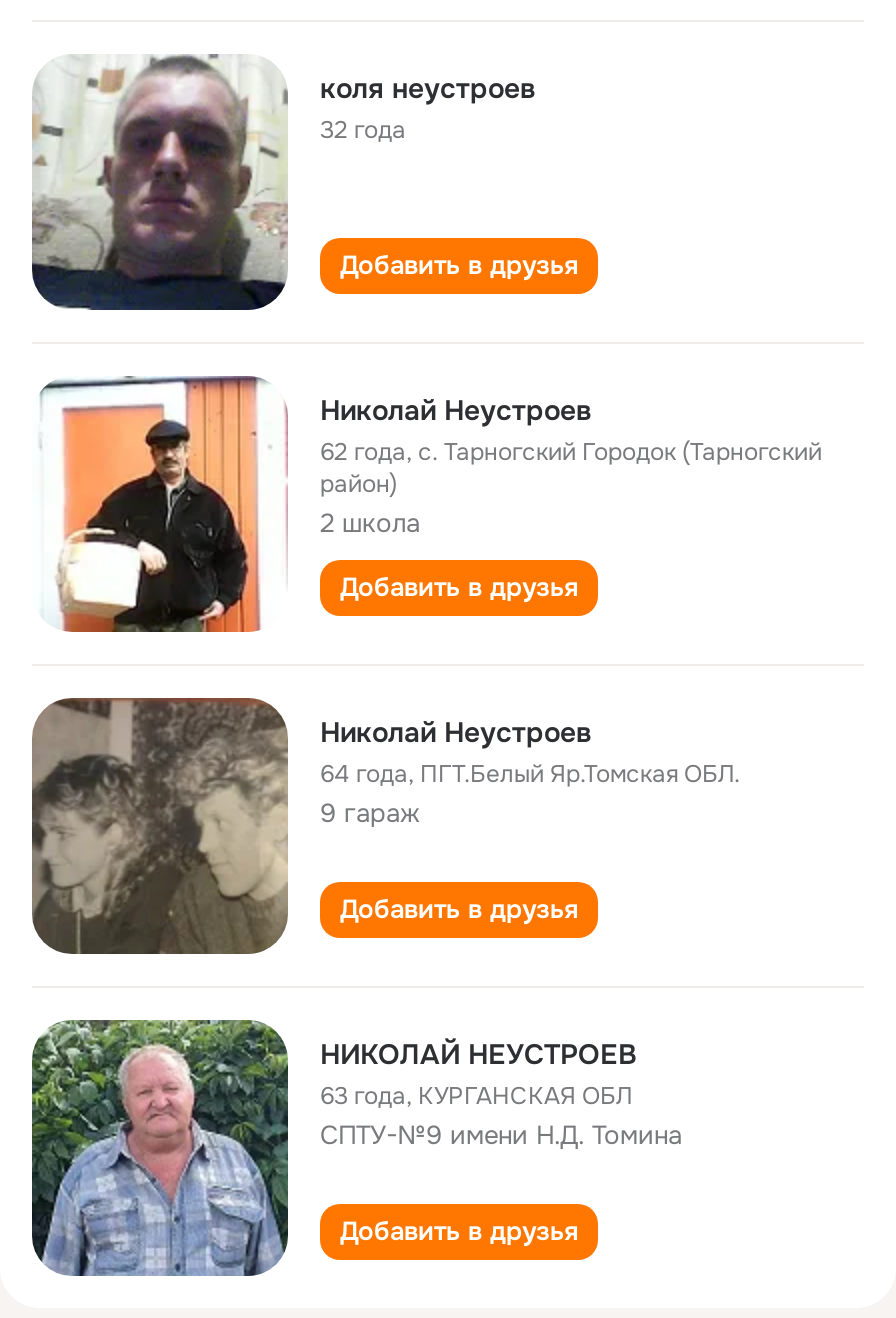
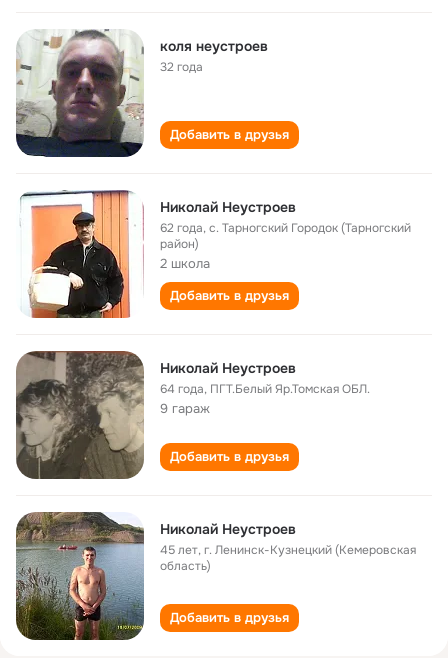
- [image]
- НИКОЛАЙ НЕУСТРОЕВ
- 63 года, КУРГАНСКАЯ ОБЛ
- СПТУ-№9 имени Н.Д. Томина
+ [image]
+ Николай Неустроев
+ 45 лет, г. Ленинск-Кузнецкий (Кемеровская
+ область)
